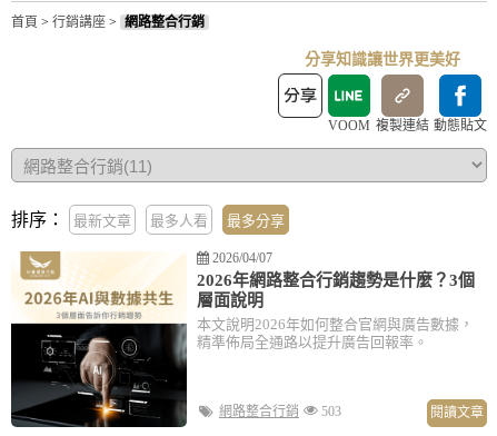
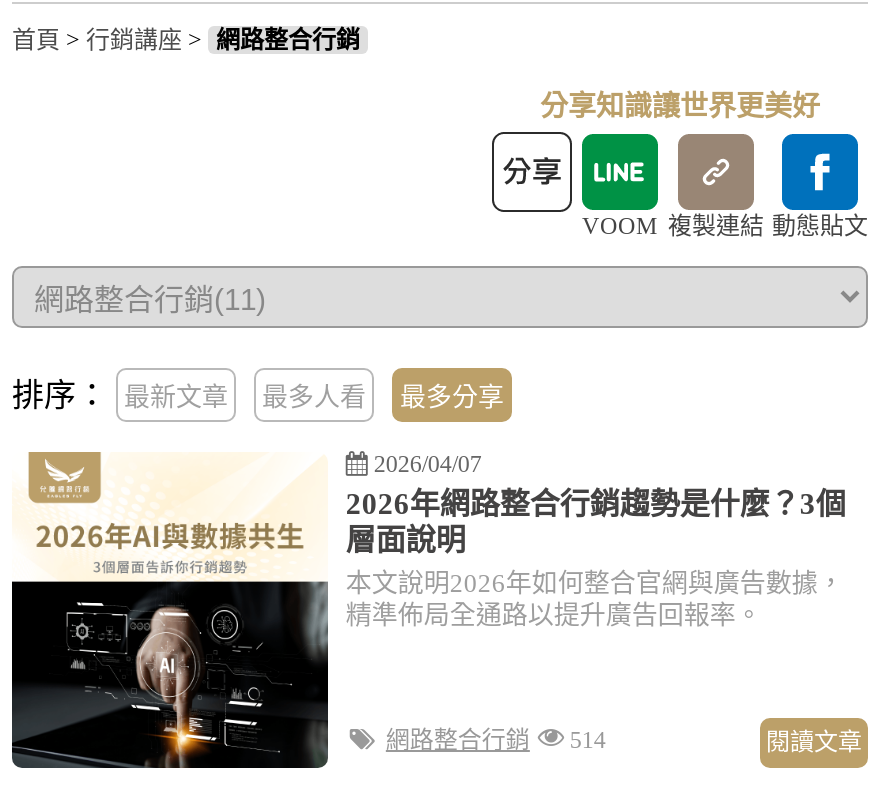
- 網路整合行銷 503
+ 網路整合行銷 514
